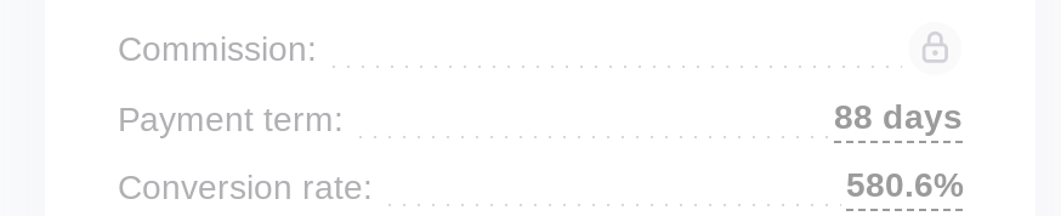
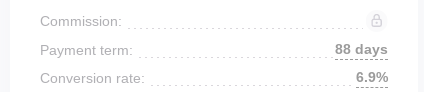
- 580.6%
+ 6.9%
